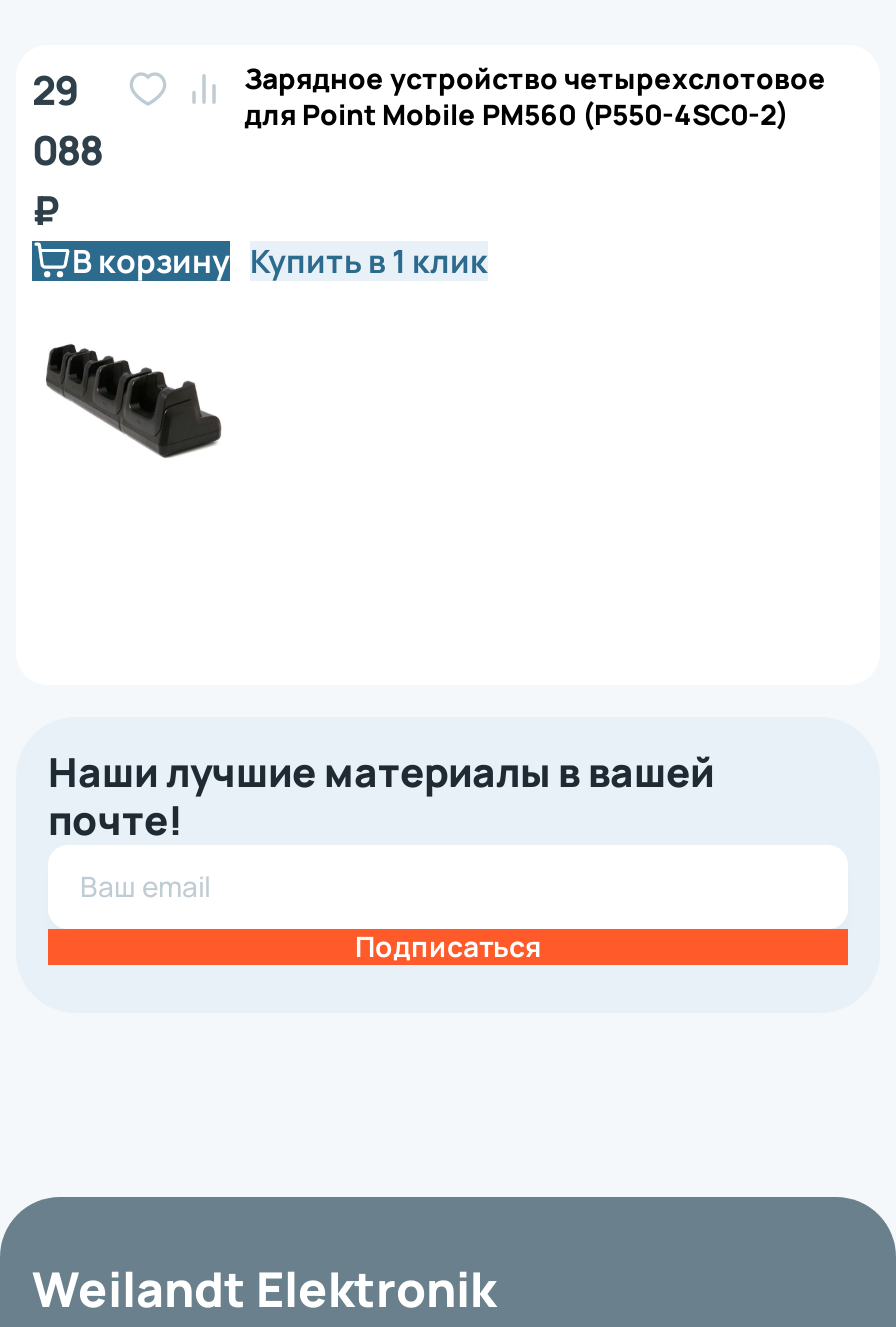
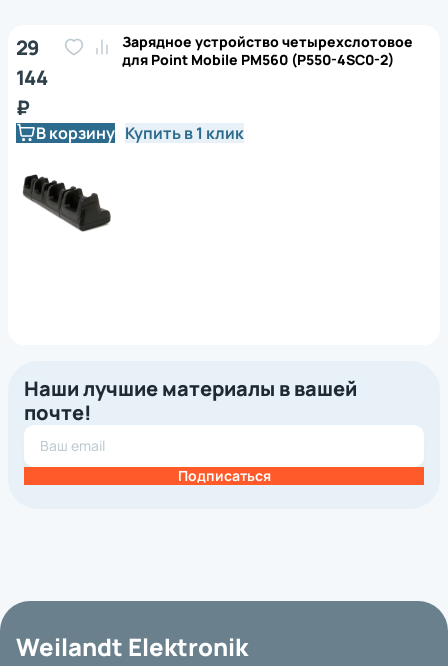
- 088
+ 144
